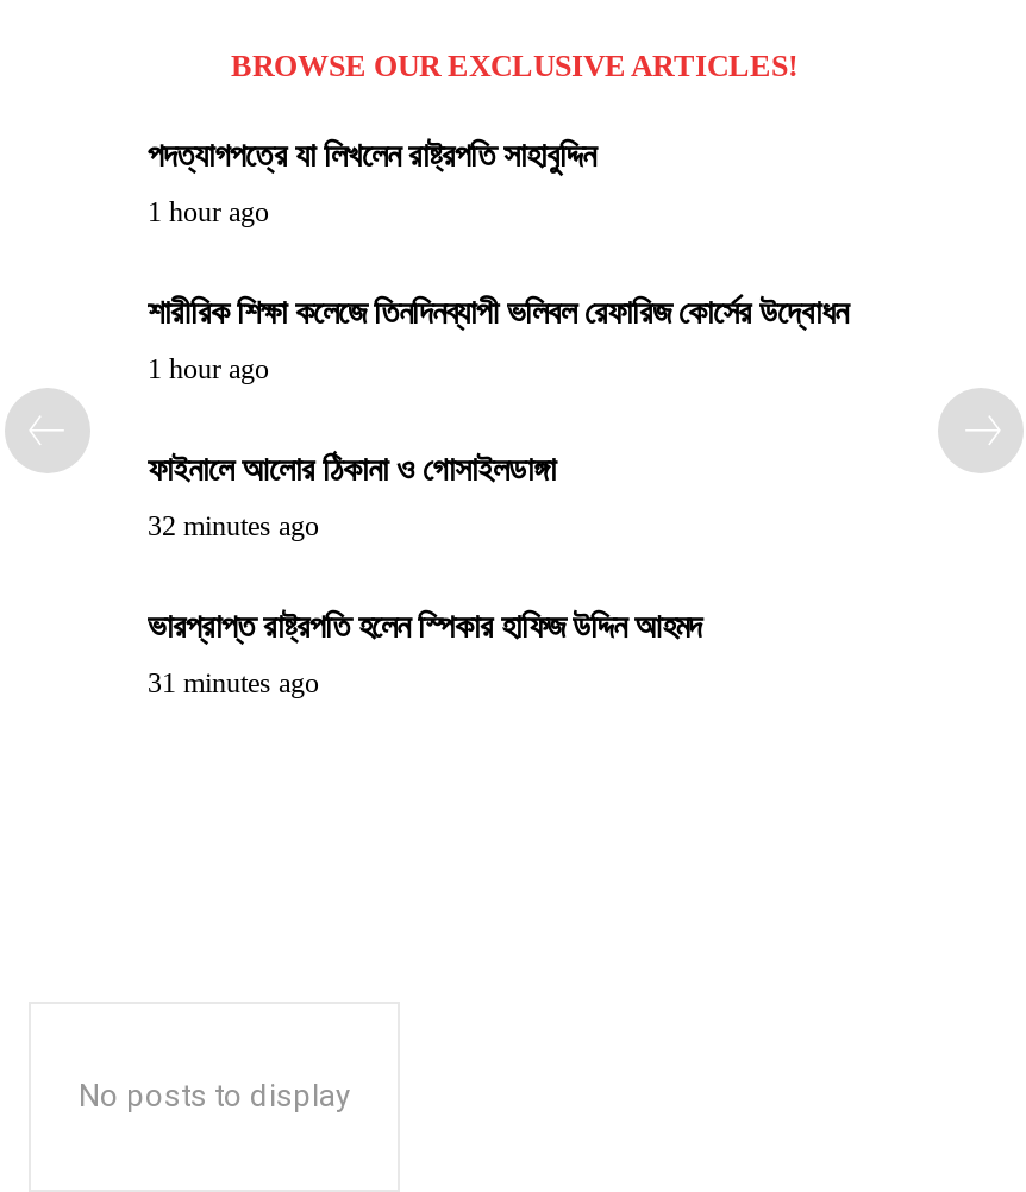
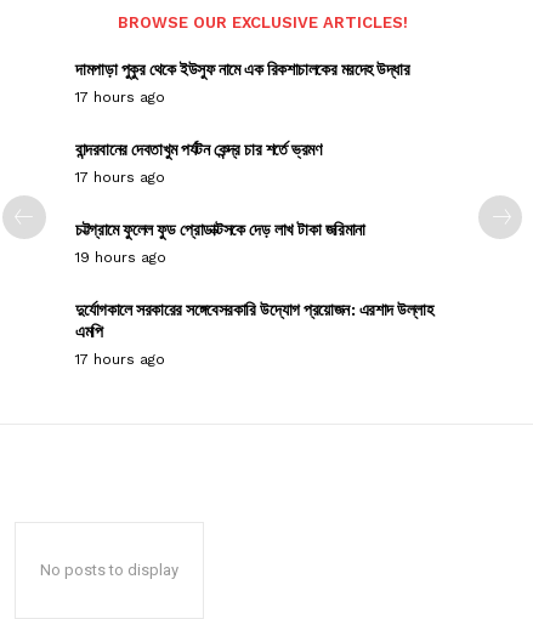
- পদত্যাগপত্রে যা লিখলেন রাষ্ট্রপতি সাহাবুদ্দিন
- 1 hour ago
- শারীরিক শিক্ষা কলেজে তিনদিনব্যাপী ভলিবল রেফারিজ কোর্সের উদ্বোধন
- 1 hour ago
- ফাইনালে আলোর ঠিকানা ও গোসাইলডাঙ্গা
- 32 minutes ago
- ভারপ্রাপ্ত রাষ্ট্রপতি হলেন স্পিকার হাফিজ উদ্দিন আহমদ
- 31 minutes ago
+ দামপাড়া পুকুর থেকে ইউসুফ নামে এক রিকশাচালকের মরদেহ উদ্ধার
+ 17 hours ago
+ বান্দরবানের দেবতাখুম পর্যটন কেন্দ্র চার শর্তে ভ্রমণ
+ 17 hours ago
+ চট্টগ্রামে ফুলেল ফুড প্রোডাক্টসকে দেড় লাখ টাকা জরিমানা
+ 19 hours ago
+ দুর্যোগকালে সরকারের সঙ্গেবেসরকারি উদ্যোগ প্রয়োজন: এরশাদ উল্লাহ
+ এমপি
+ 17 hours ago
